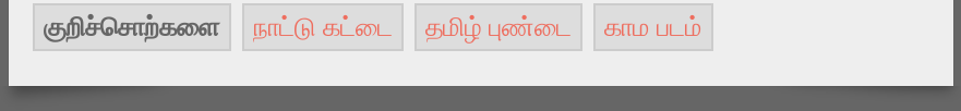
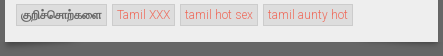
- நாட்டு கட்டை
- தமிழ் புண்டை
- காம படம்
+ Tamil XXX
+ tamil hot sex
+ tamil aunty hot
